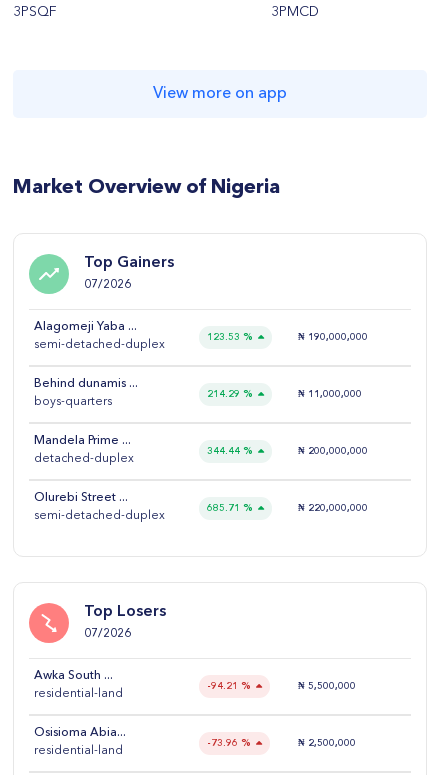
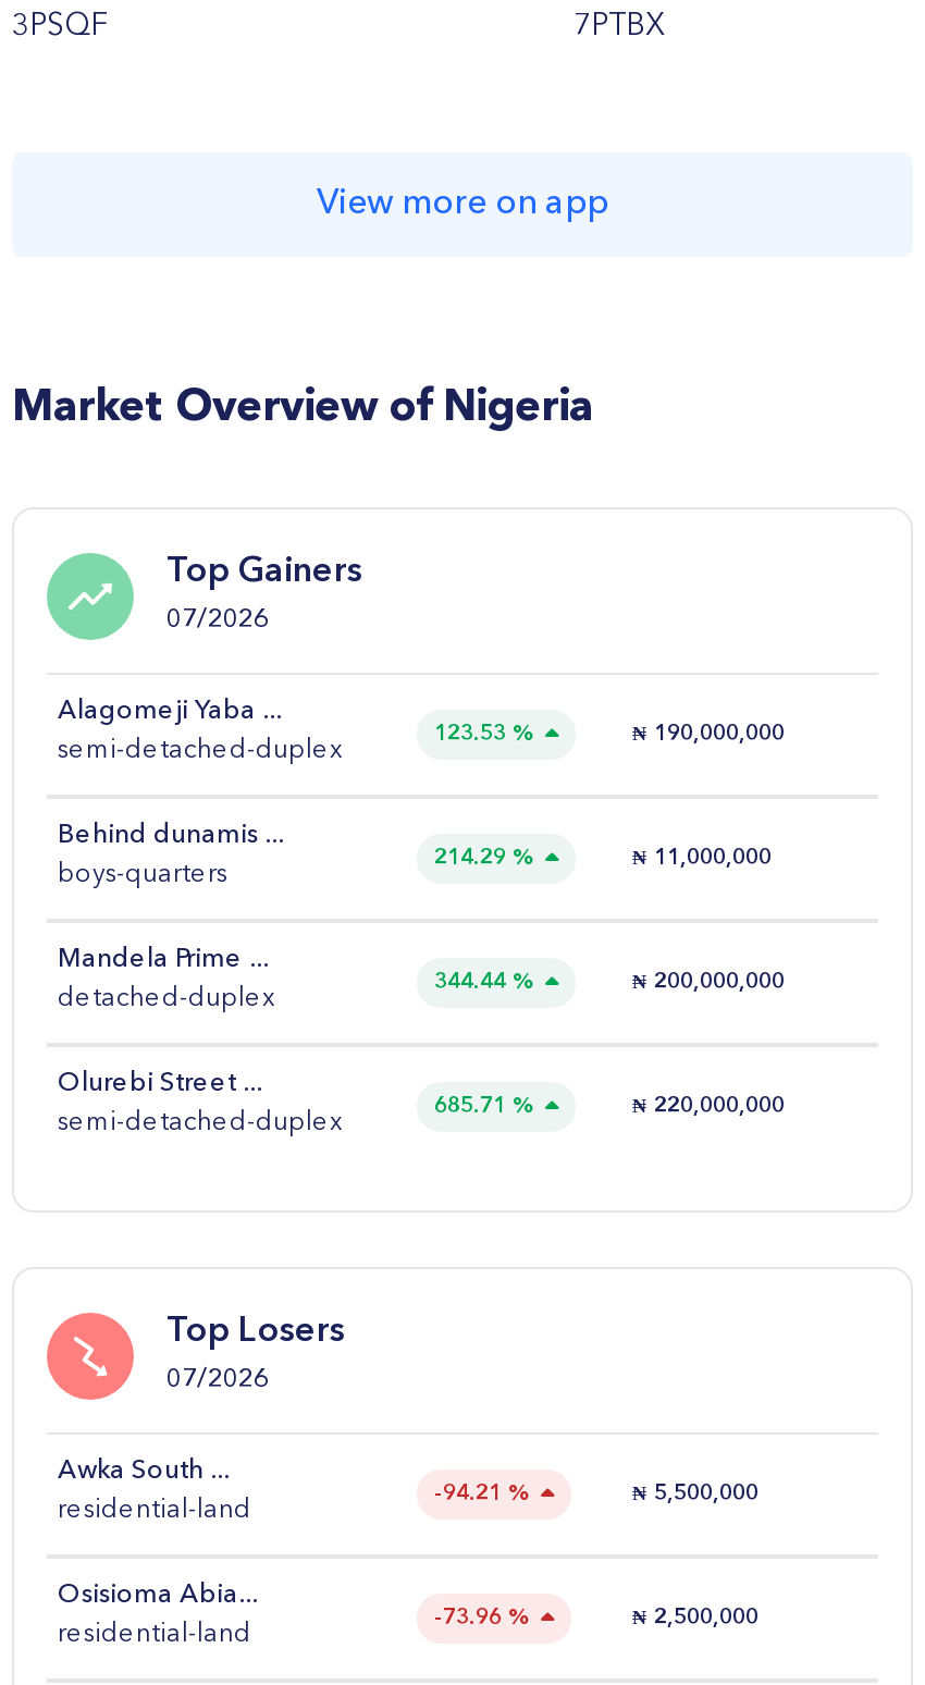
- 3PMCD
+ 7PTBX
